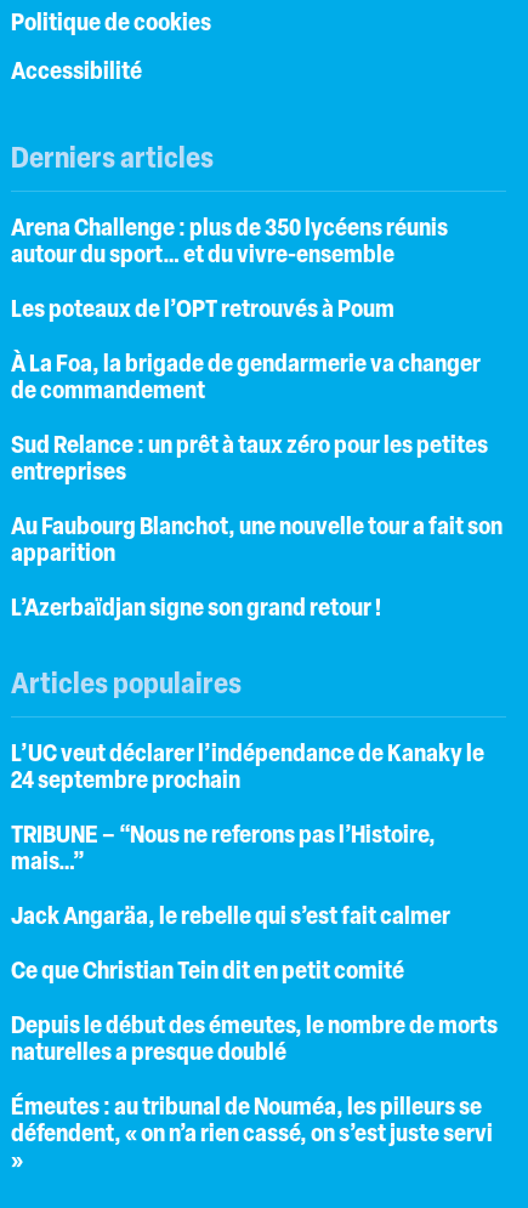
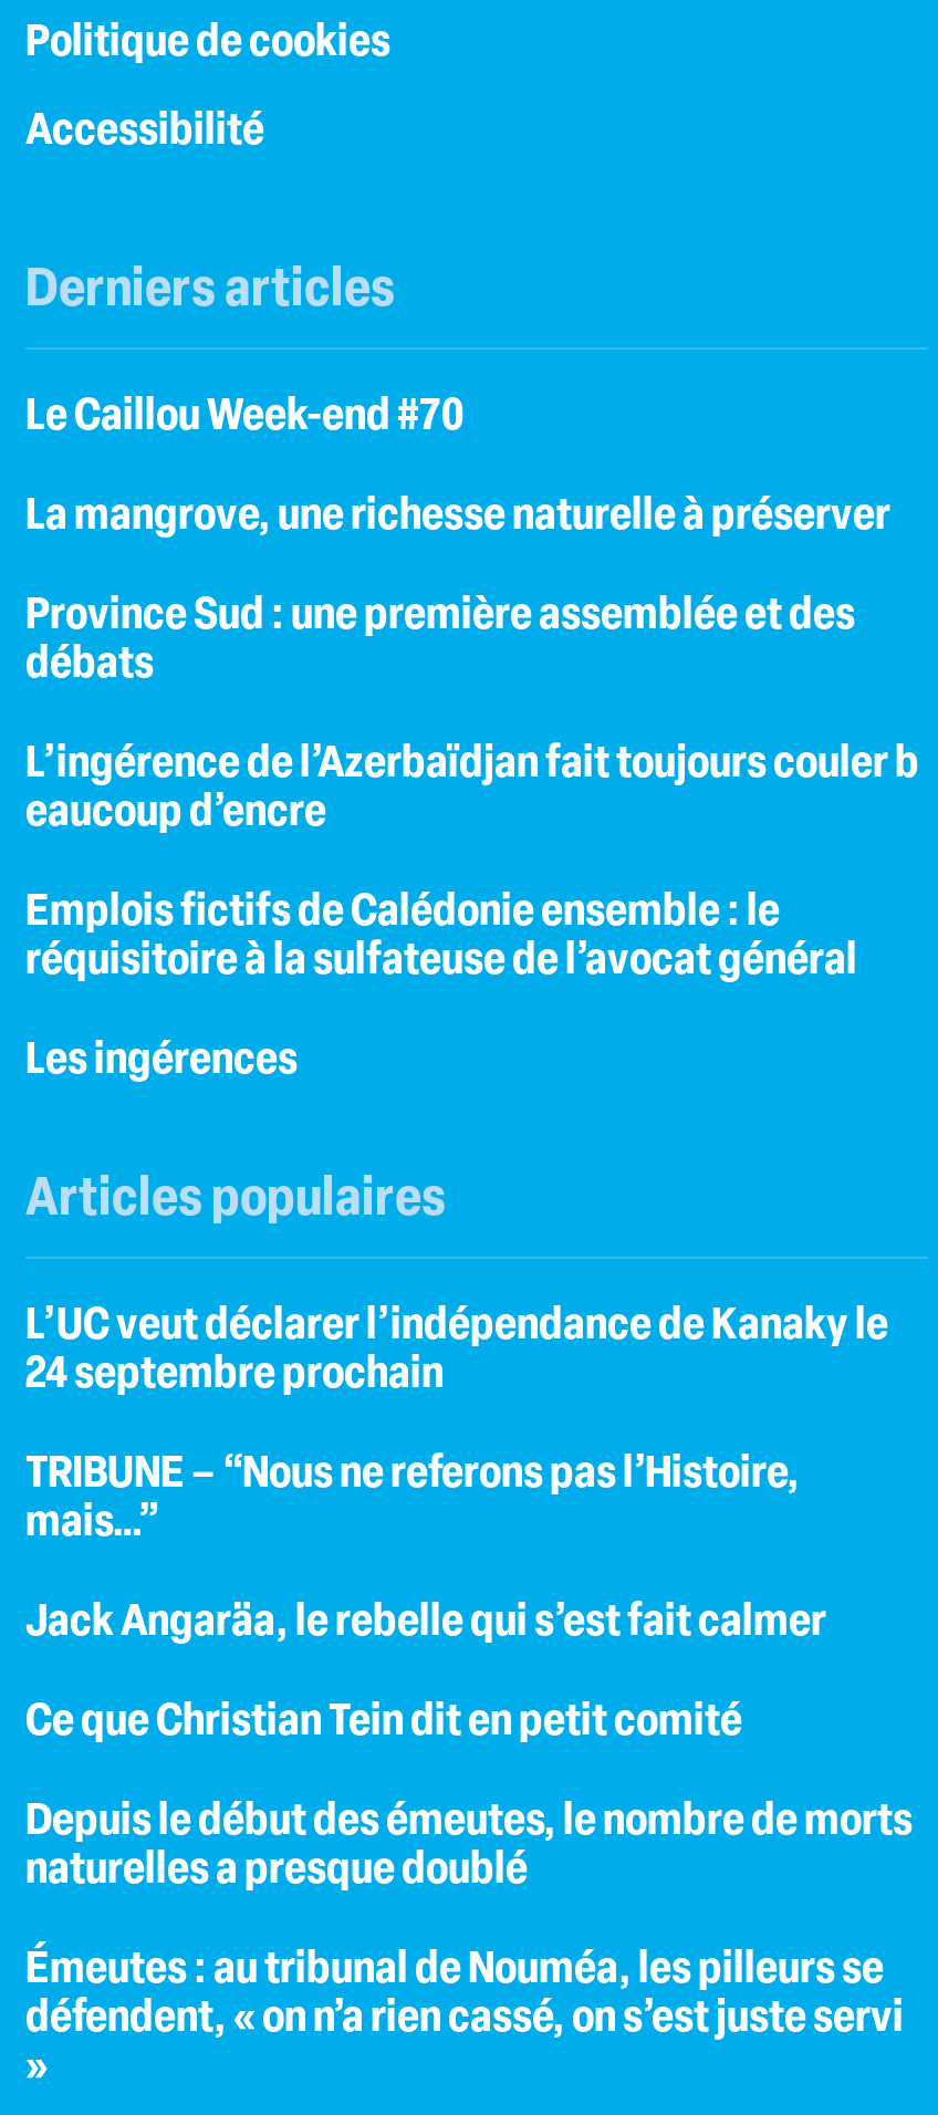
- Arena Challenge : plus de 350 lycéens réunis
- autour du sport… et du vivre-ensemble
+ Le Caillou Week-end #70

- Les poteaux de l’OPT retrouvés à Poum
+ La mangrove, une richesse naturelle à préserver

- À La Foa, la brigade de gendarmerie va changer
- de commandement
+ Province Sud : une première assemblée et des
+ débats

- Sud Relance : un prêt à taux zéro pour les petites
- entreprises
+ L’ingérence de l’Azerbaïdjan fait toujours couler b
+ eaucoup d’encre

- Au Faubourg Blanchot, une nouvelle tour a fait son
- apparition
+ Emplois fictifs de Calédonie ensemble : le
+ réquisitoire à la sulfateuse de l’avocat général

- L’Azerbaïdjan signe son grand retour !
+ Les ingérences
